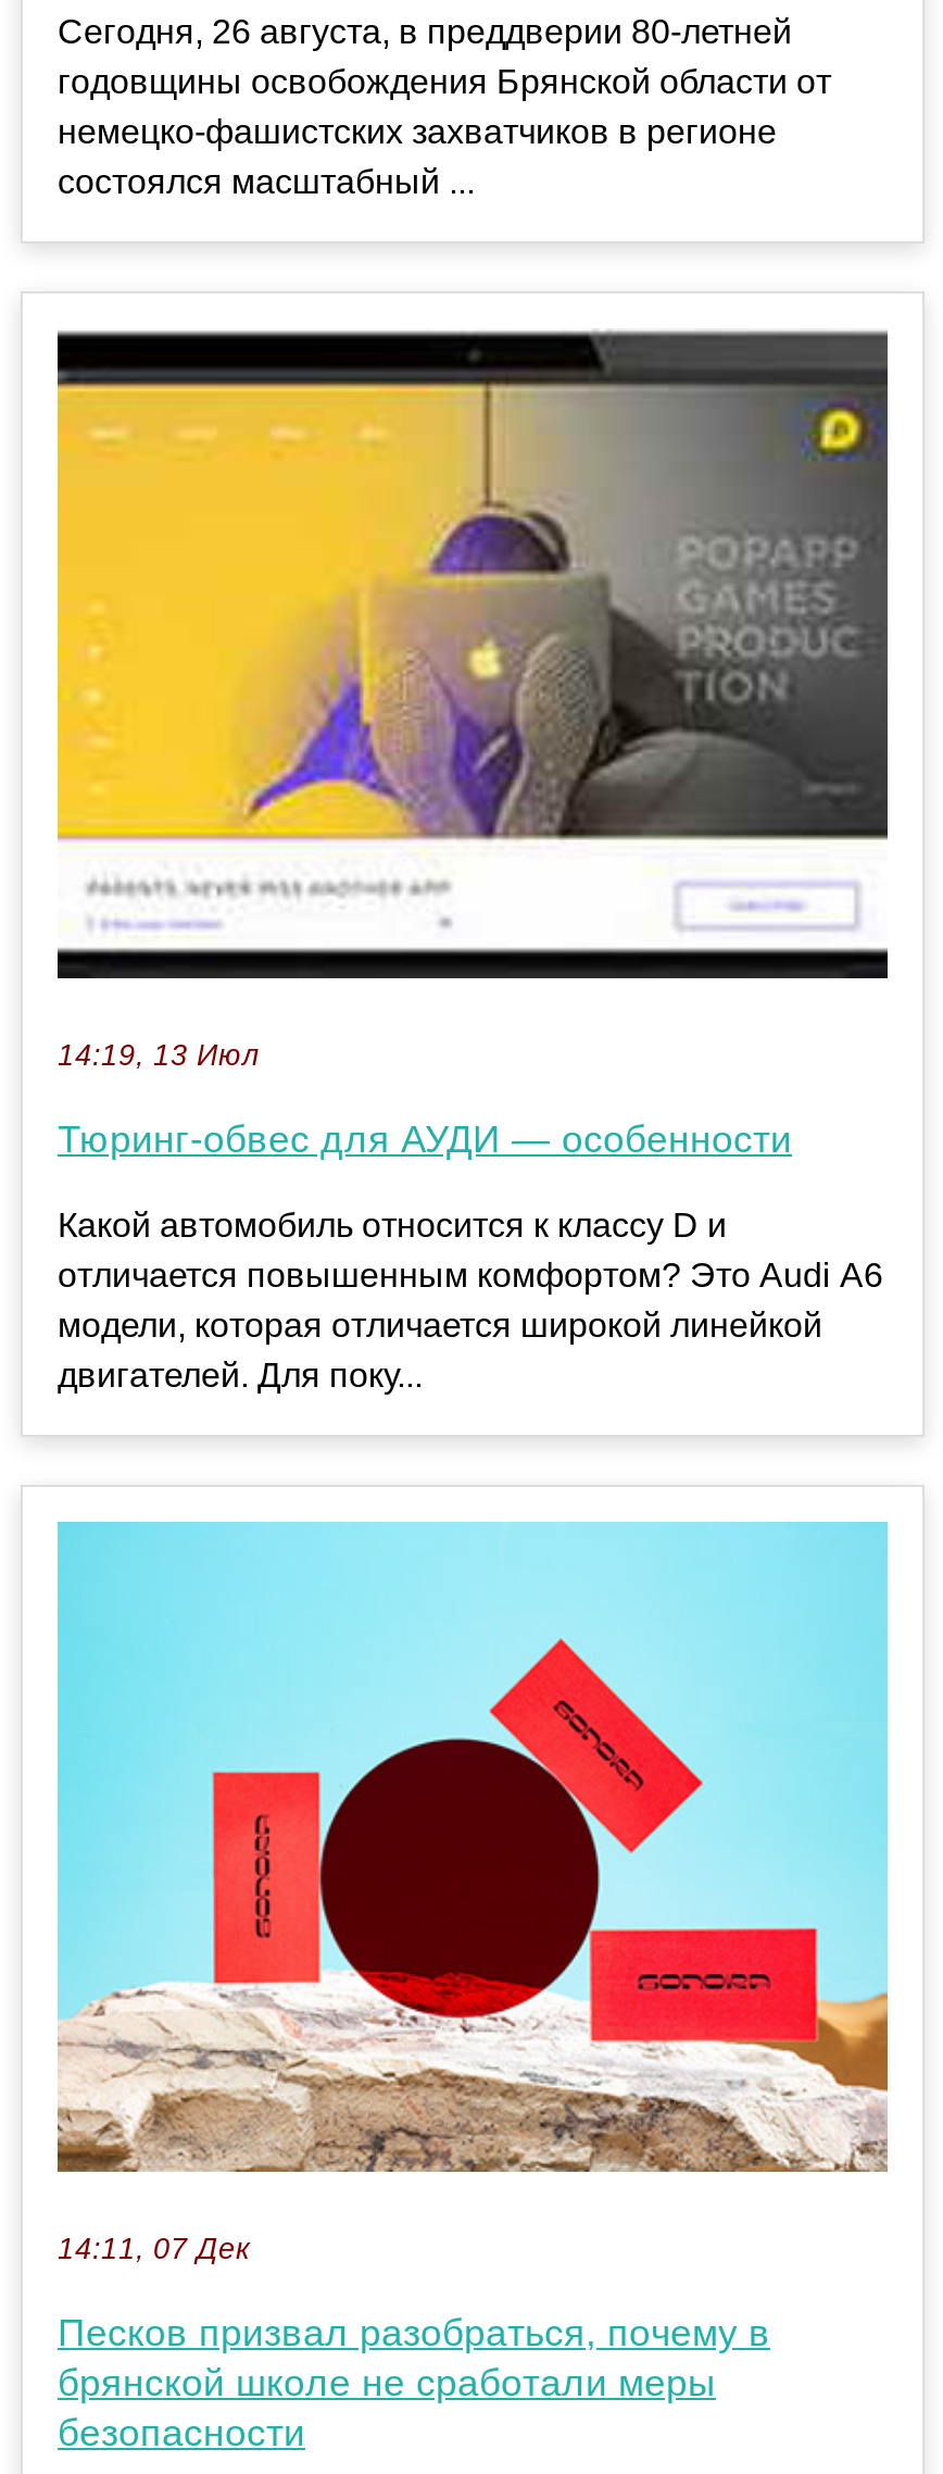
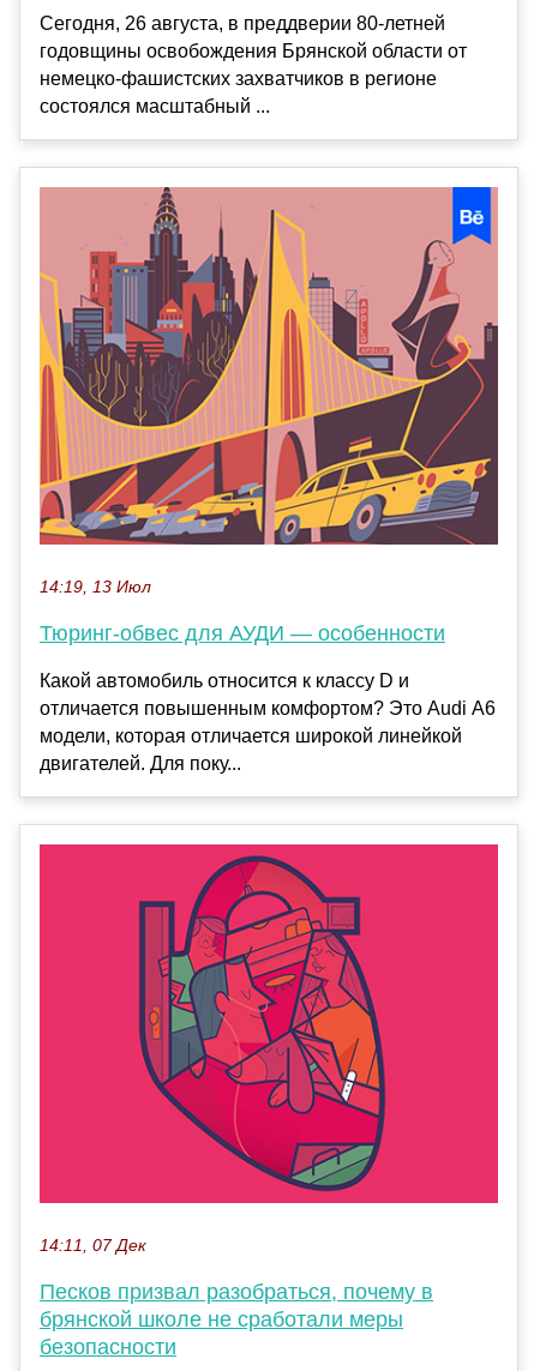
- [image]
+ [image]

- [image]
+ [image]
